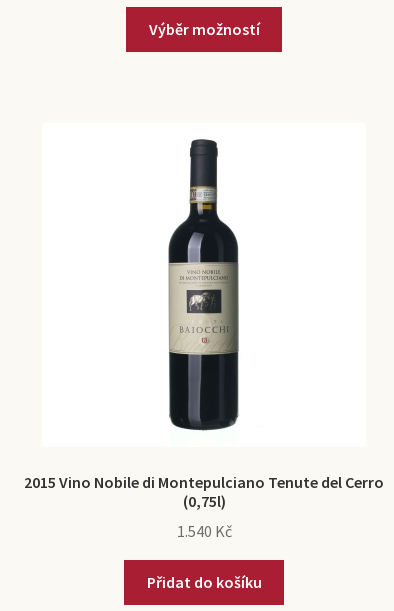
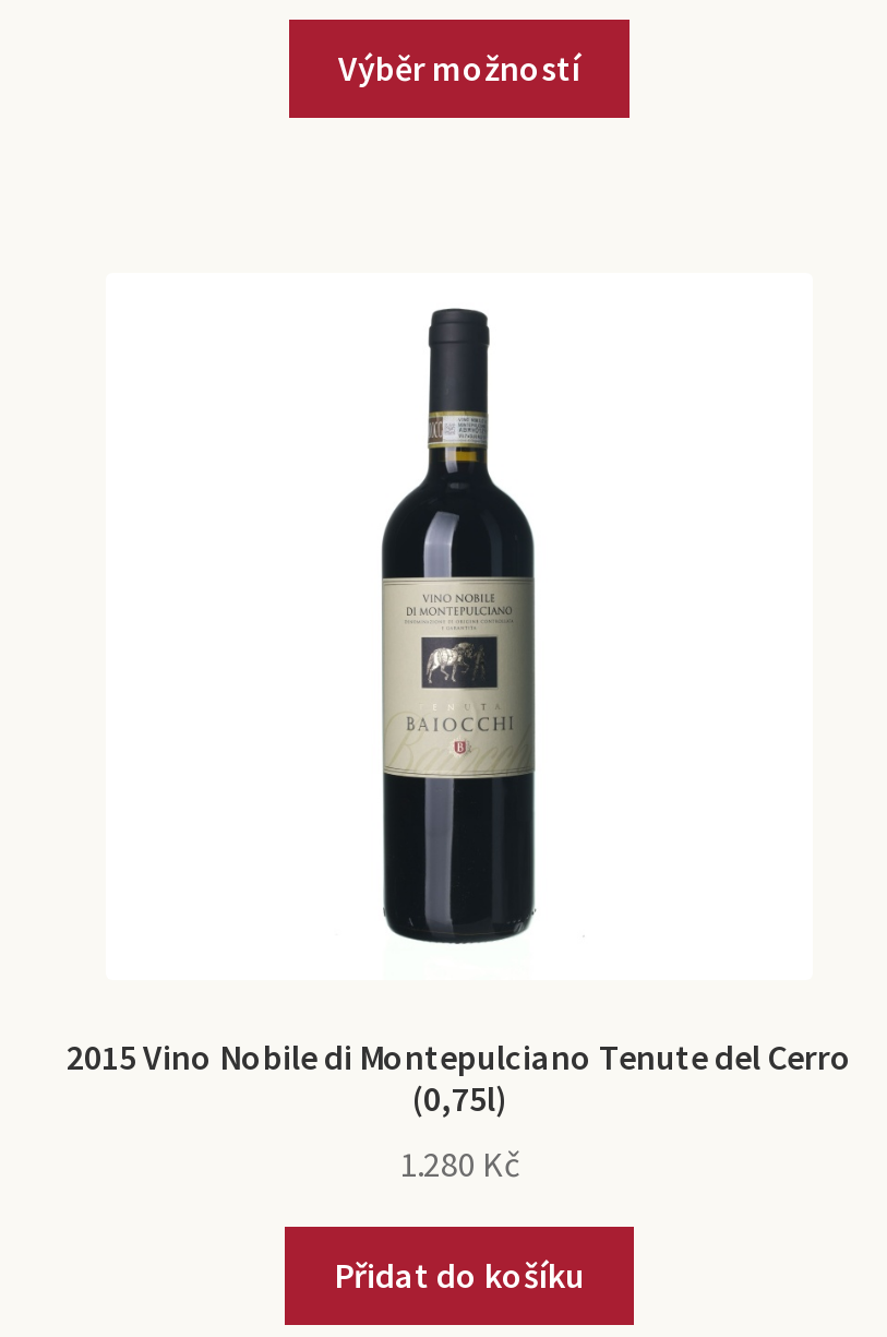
- 1.540 Kč
+ 1.280 Kč
